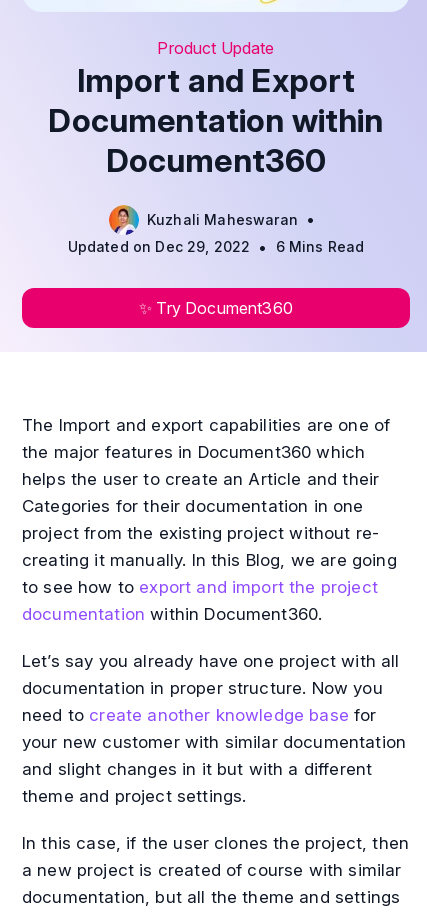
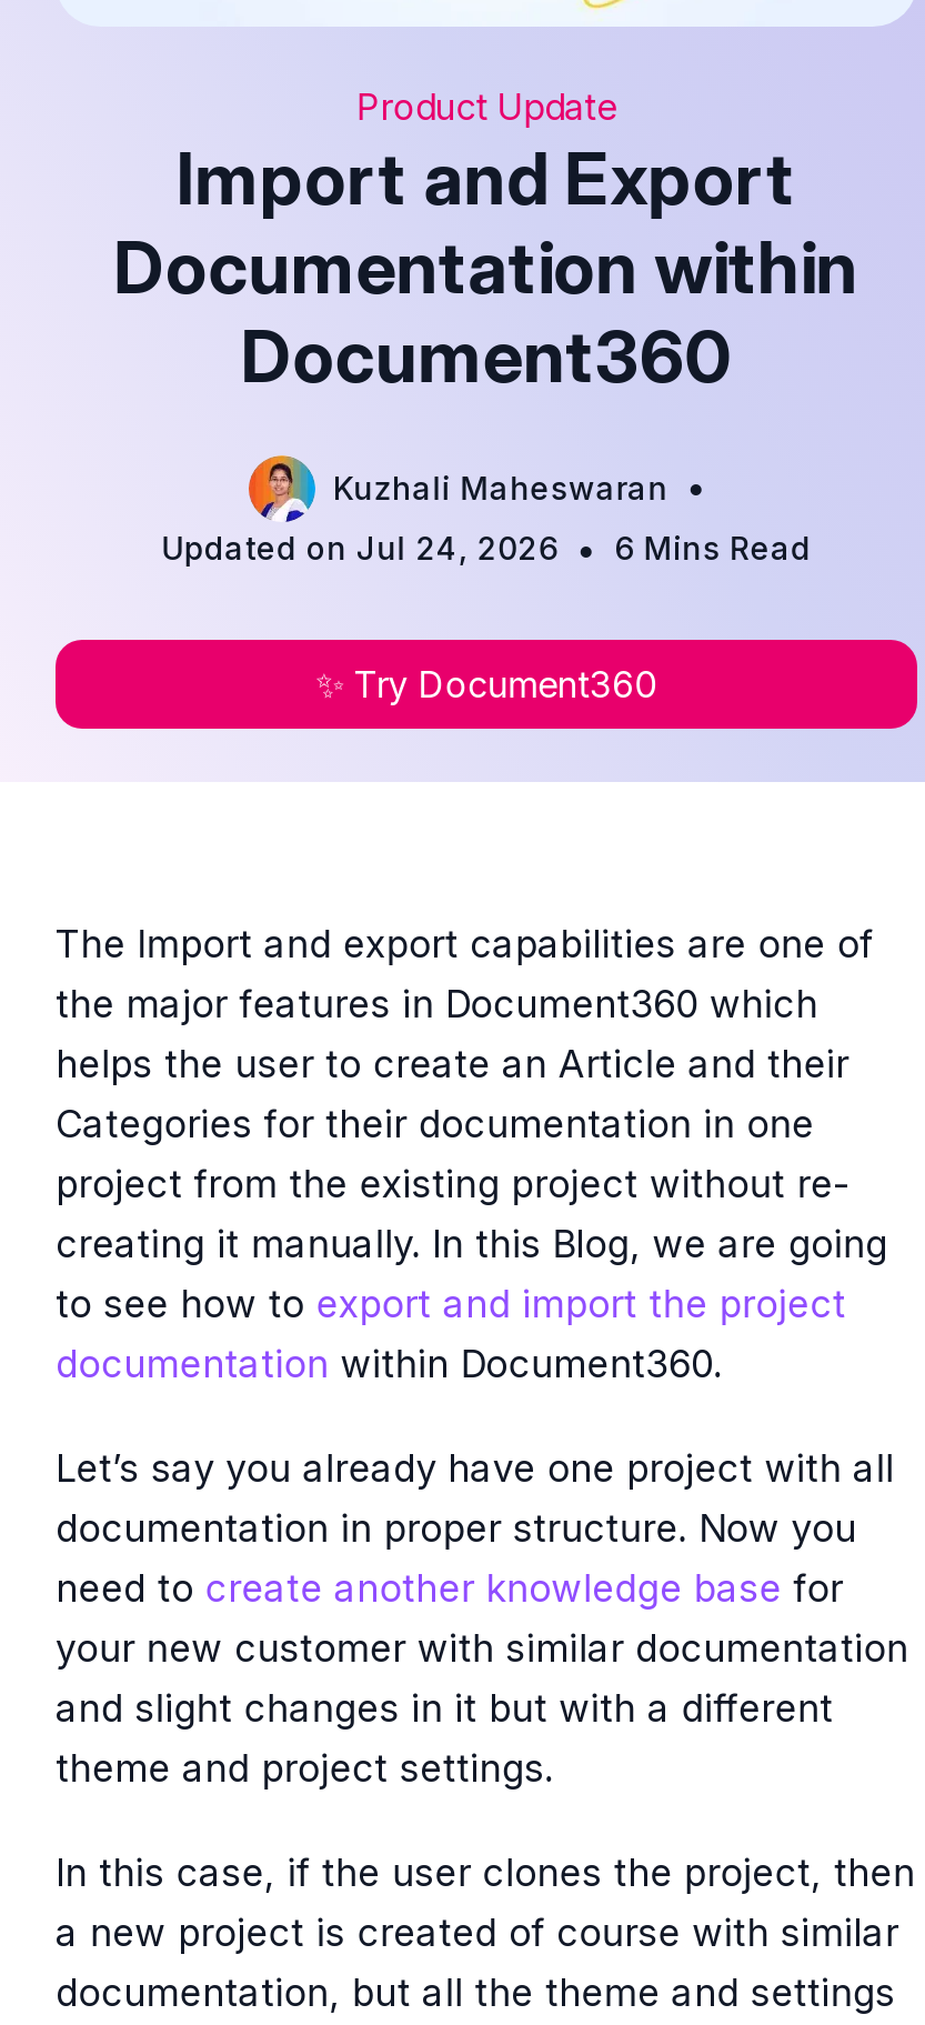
- Updated on Dec 29, 2022 • 6 Mins Read
+ Updated on Jul 24, 2026 • 6 Mins Read
